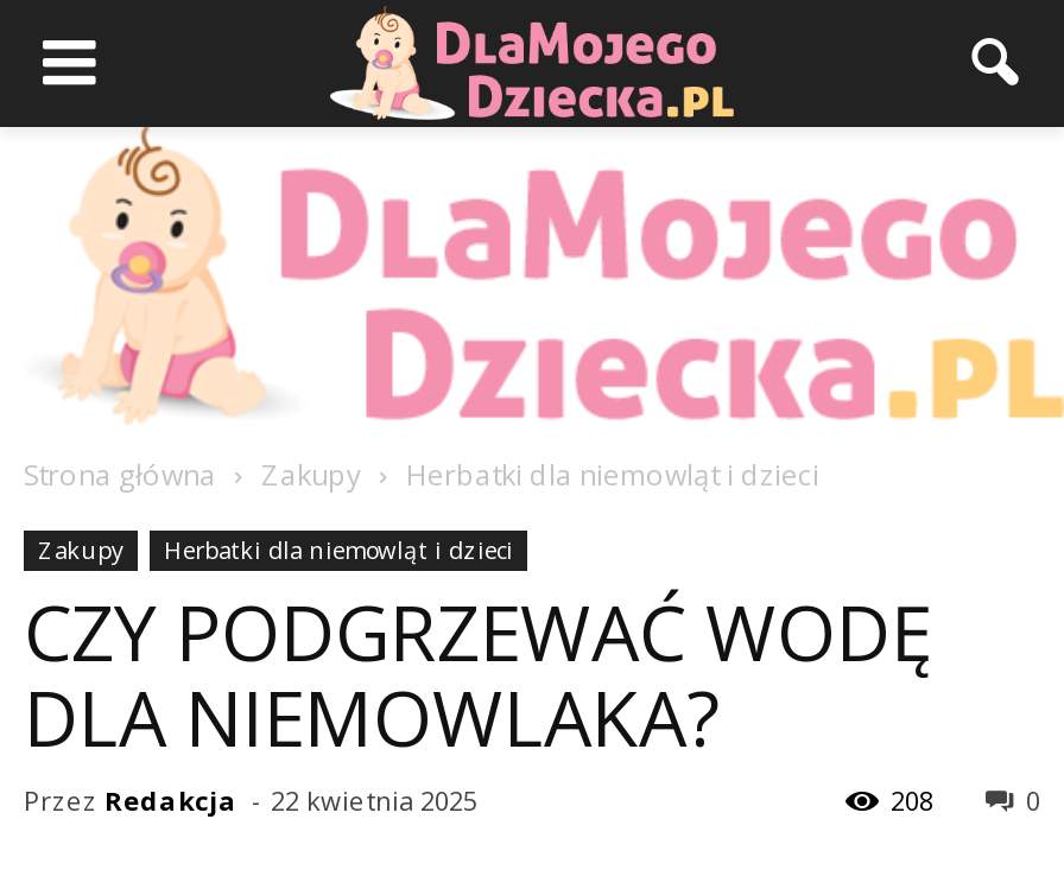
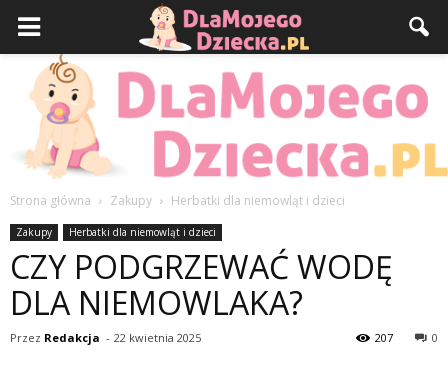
- 208
+ 207
